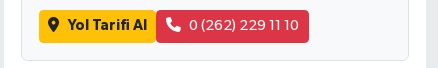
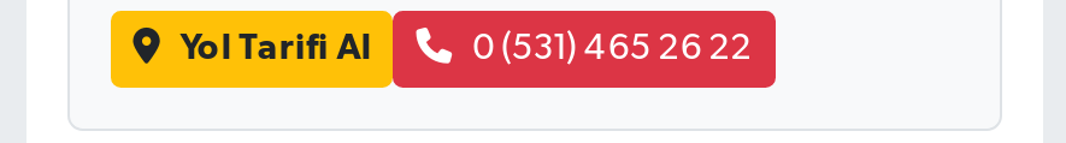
- 0 (262) 229 11 10
+ 0 (531) 465 26 22
